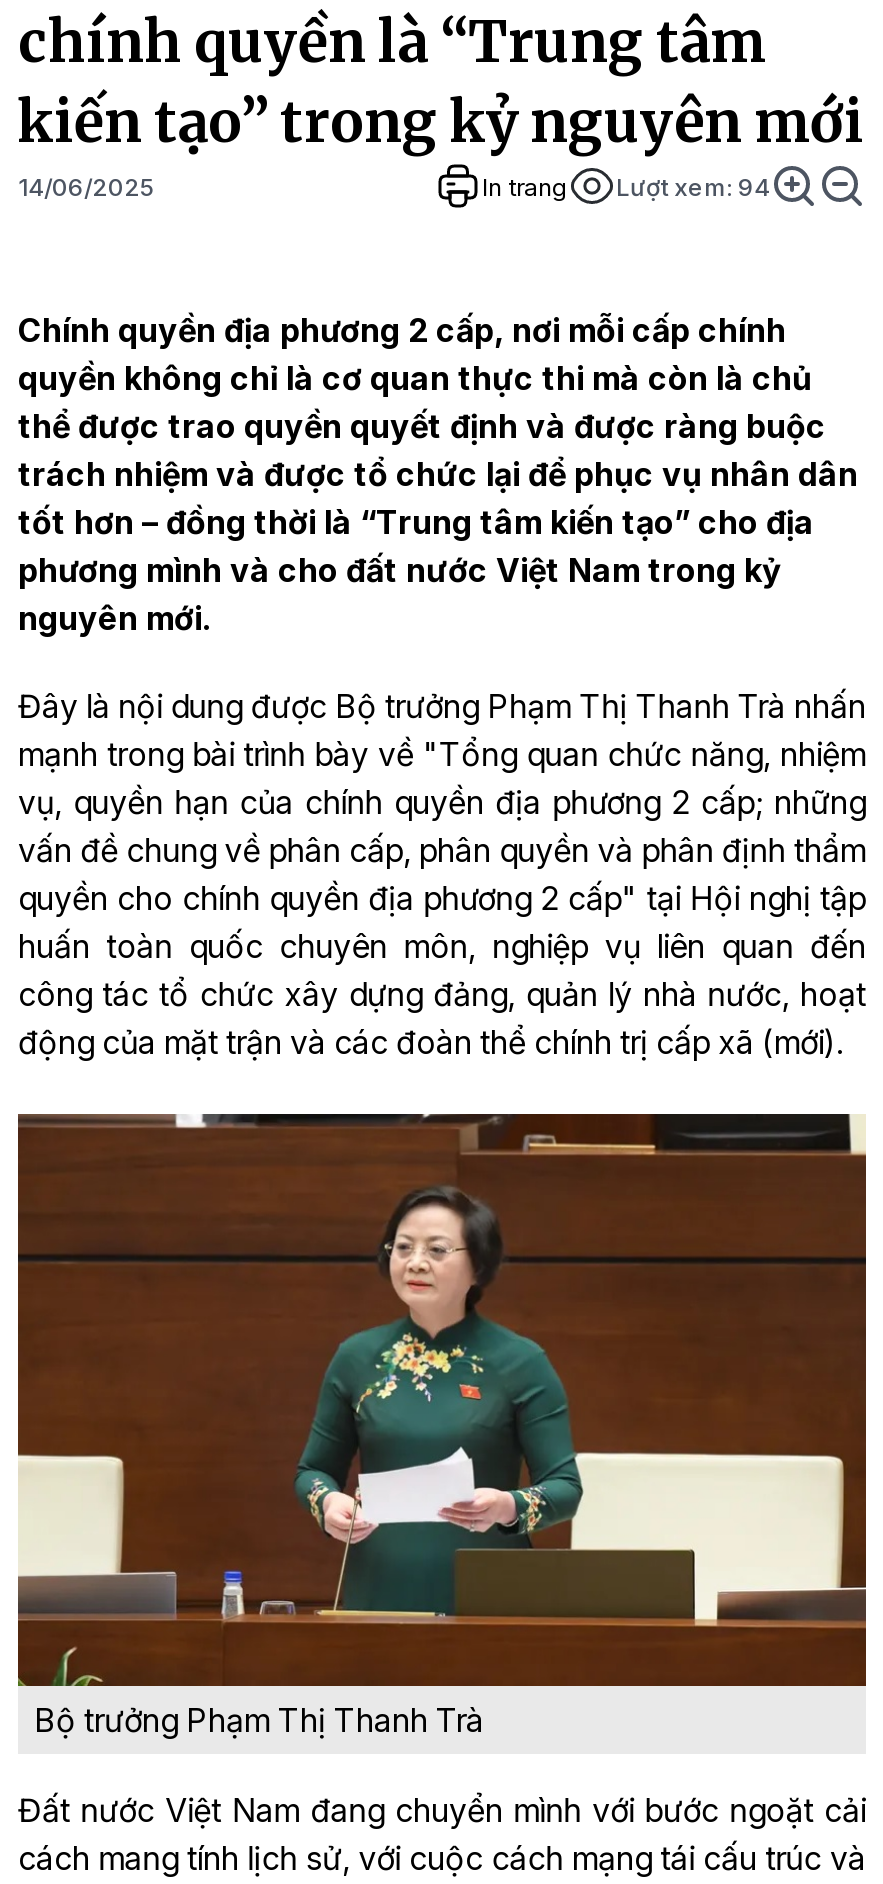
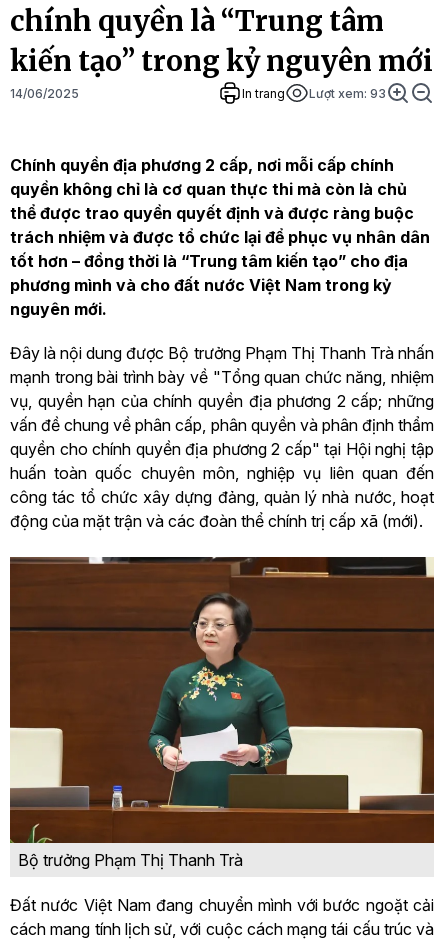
- In trang Lượt xem: 94
+ In trang Lượt xem: 93
